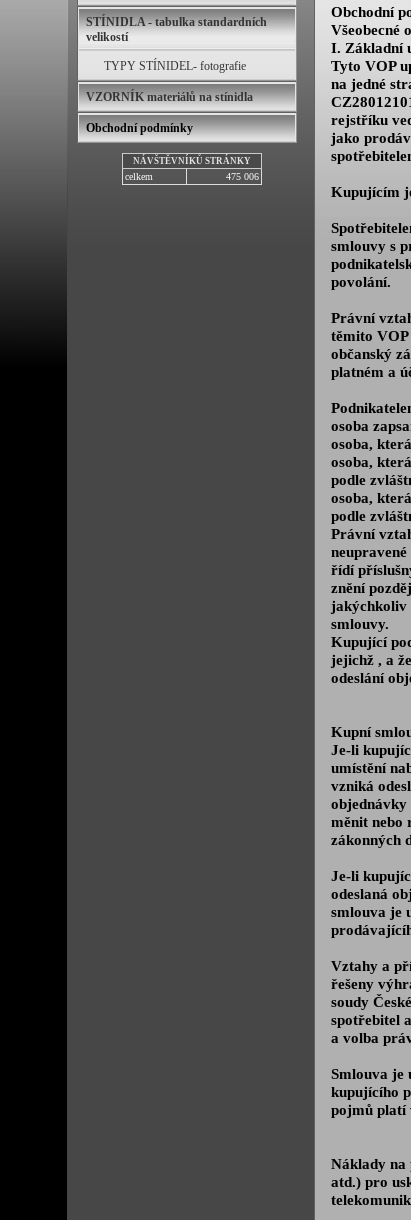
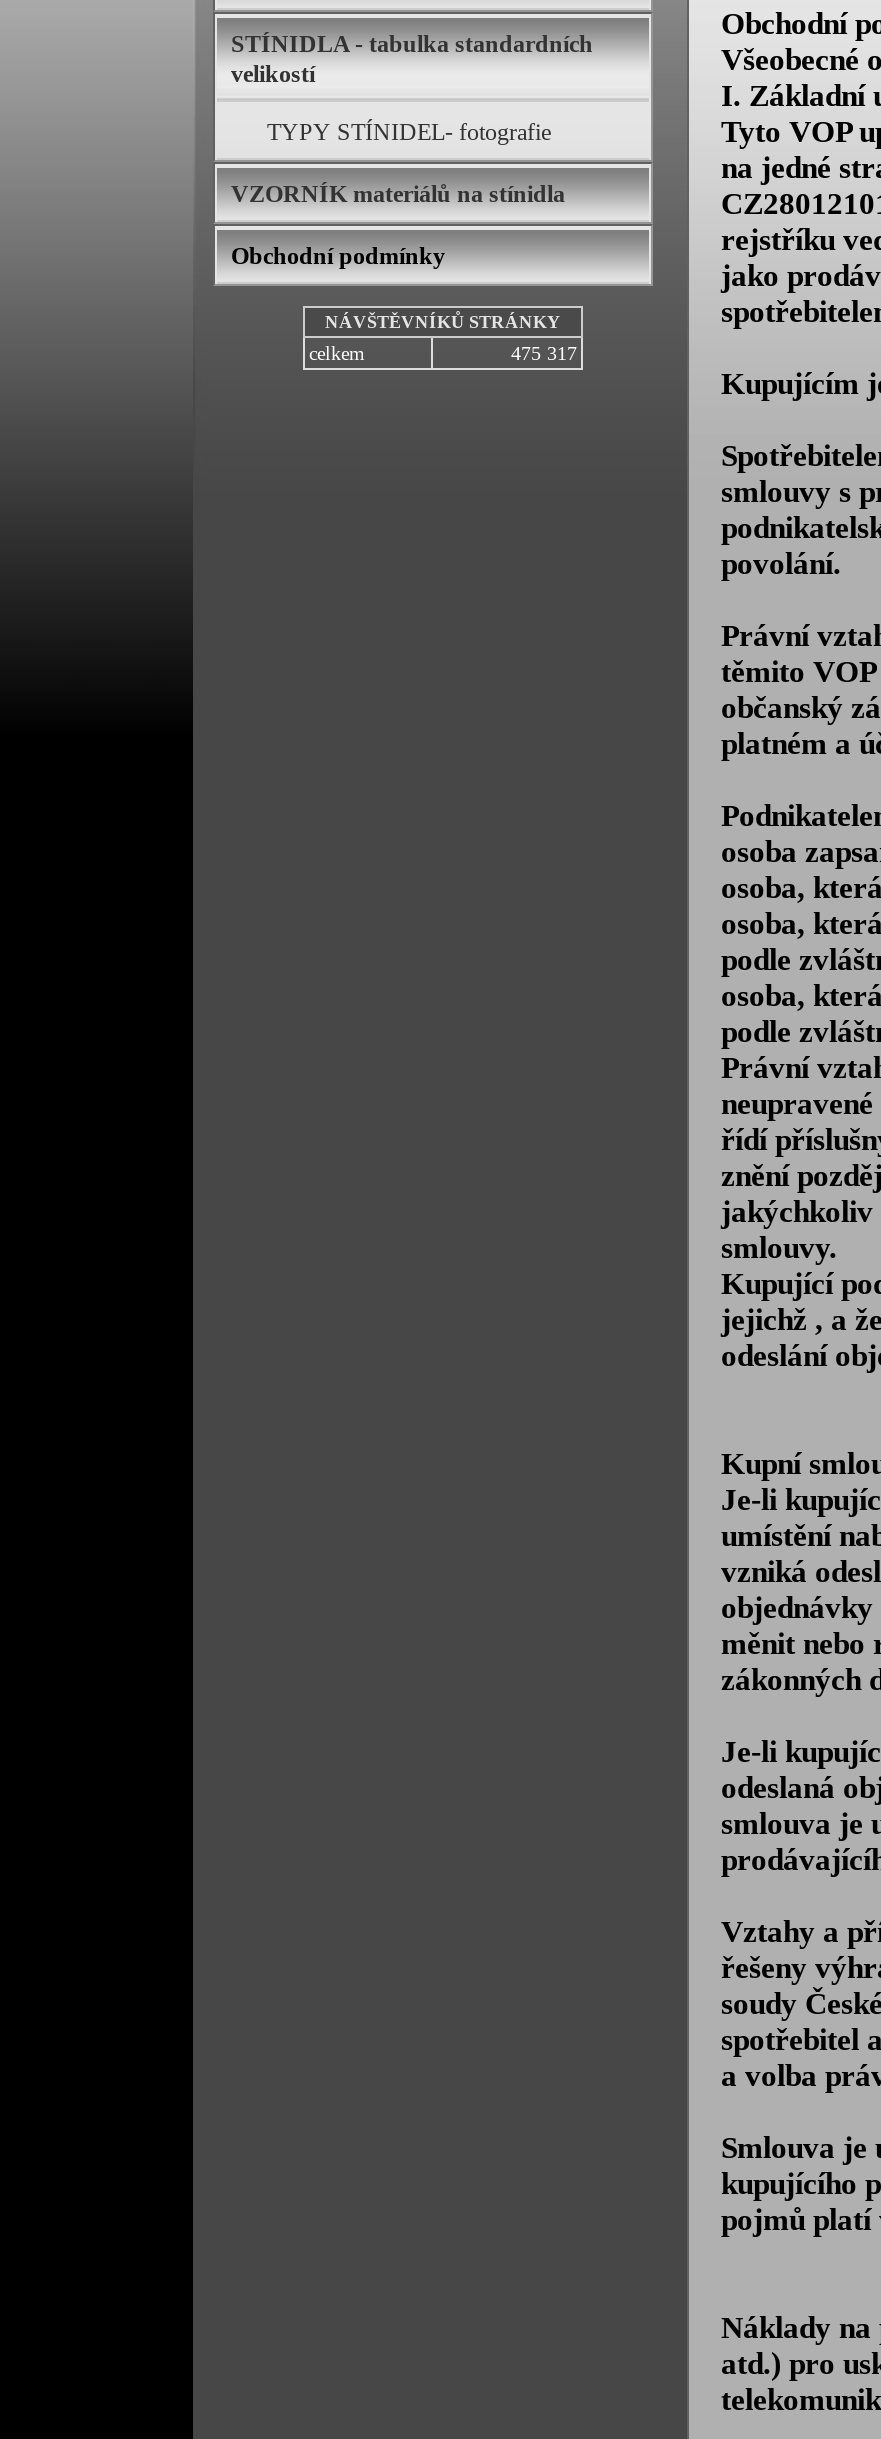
- 475 006
+ 475 317
